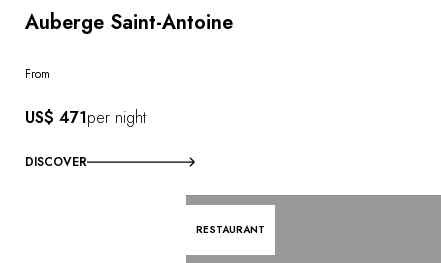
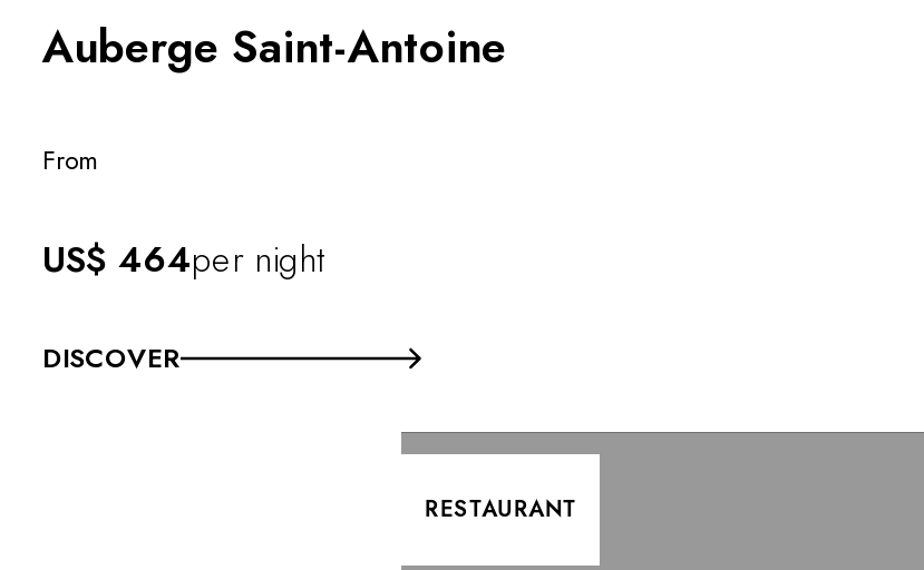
- US$ 471per night
+ US$ 464per night
